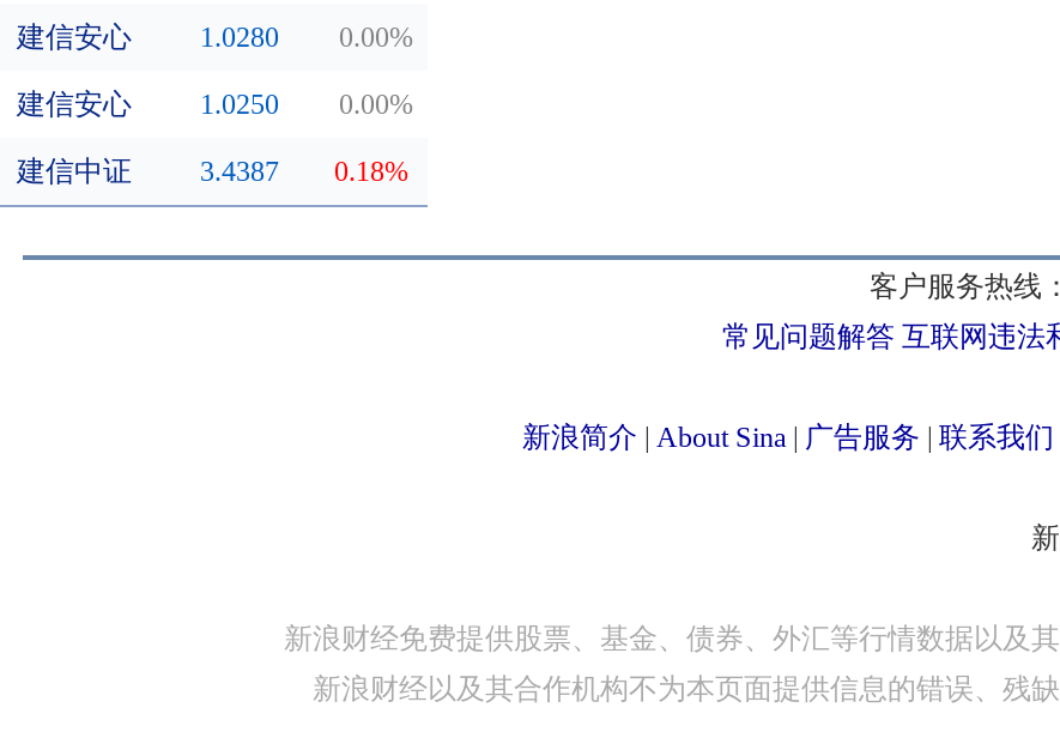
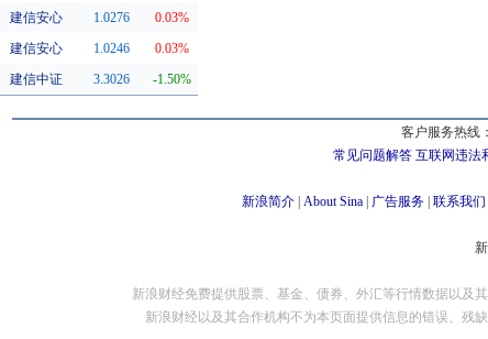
- 1.0280
+ 1.0276

- 0.00%
+ 0.03%

- 1.0250
+ 1.0246

- 0.00%
+ 0.03%

- 3.4387
+ 3.3026

- 0.18%
+ -1.50%
